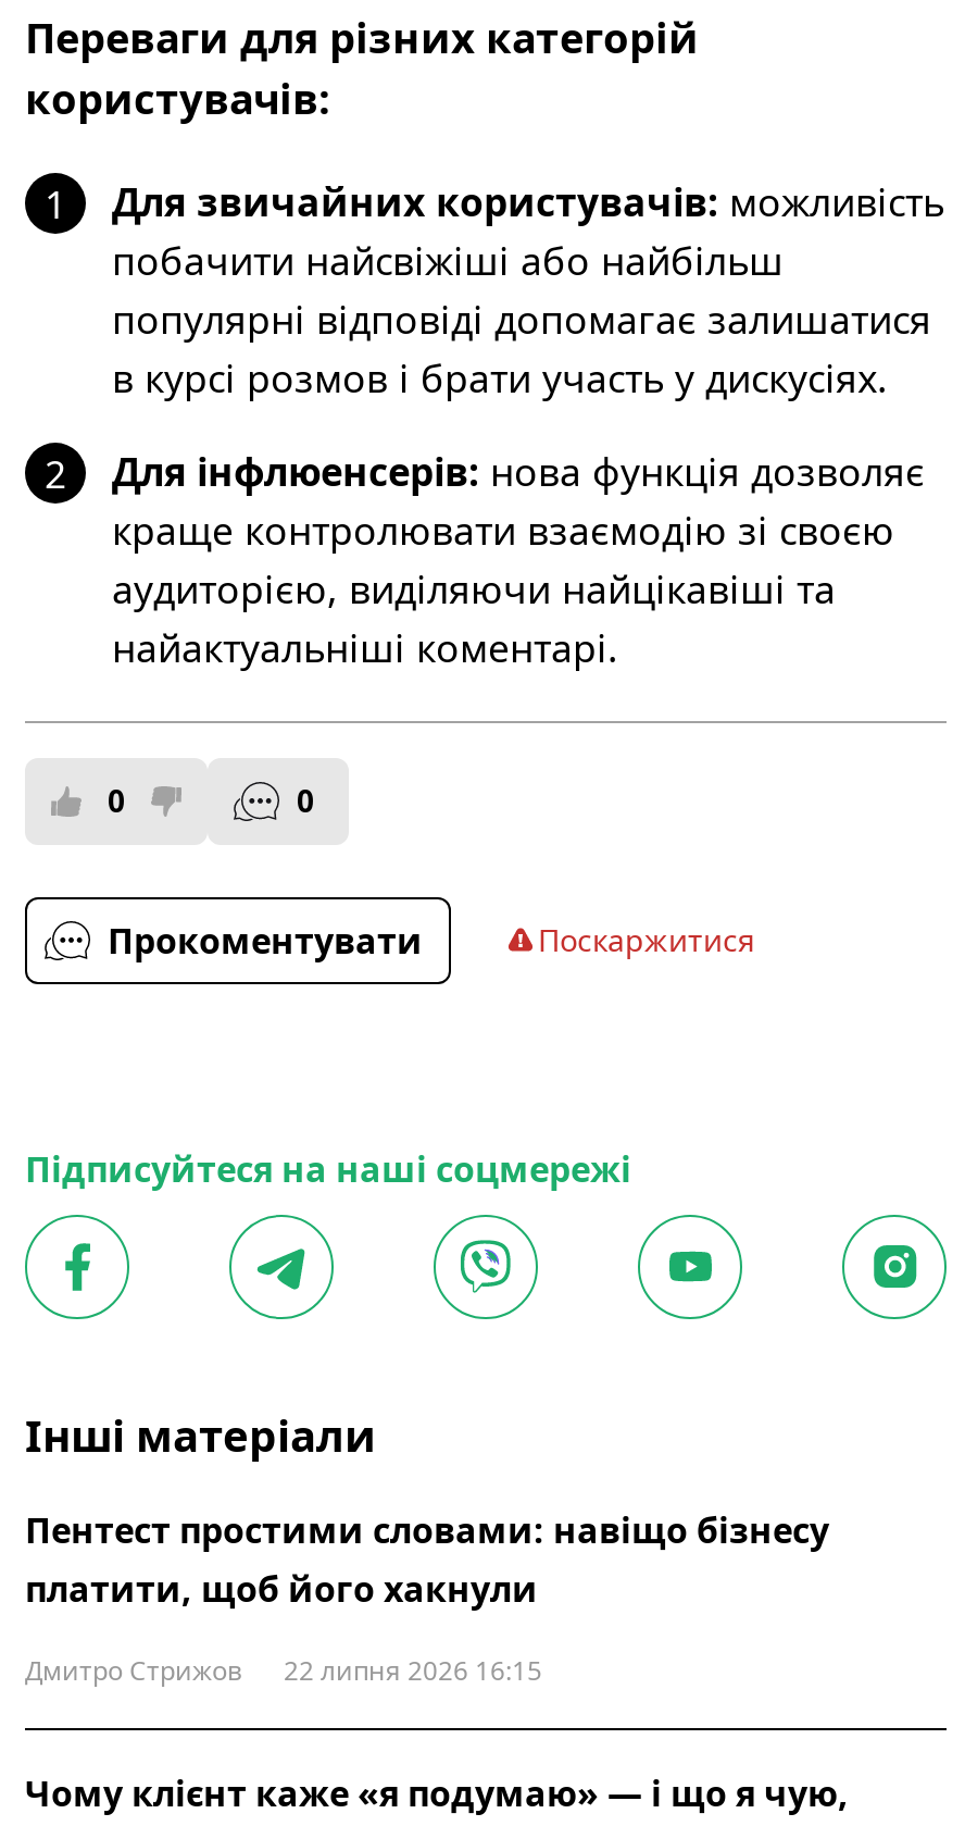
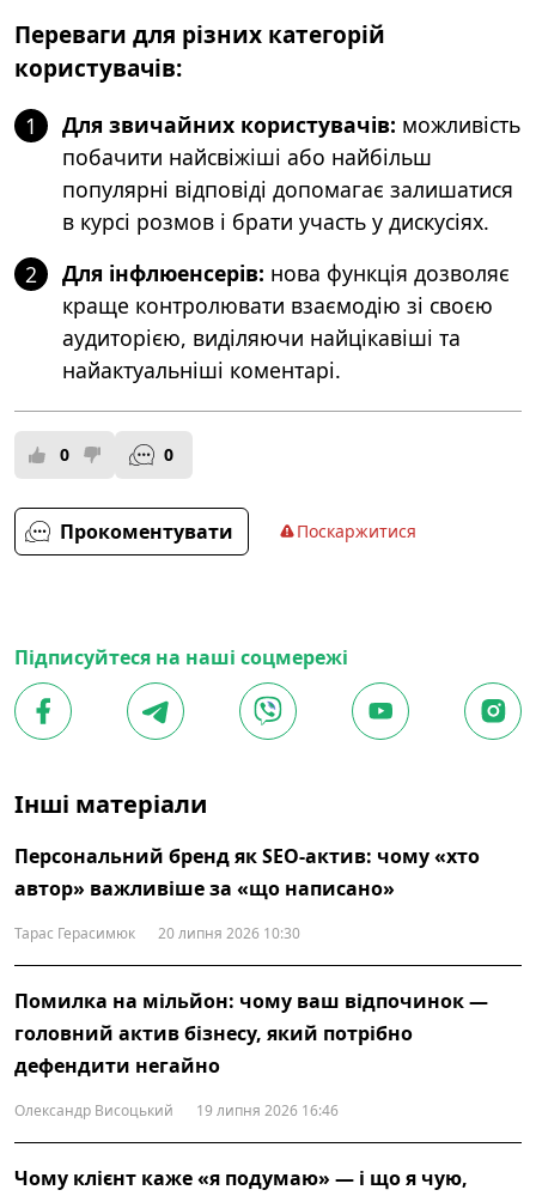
- Пентест простими словами: навіщо бізнесу
- платити, щоб його хакнули
- Дмитро Стрижов
- 22 липня 2026 16:15
+ Персональний бренд як SEO-актив: чому «хто
+ автор» важливіше за «що написано»
+ Тарас Герасимюк
+ 20 липня 2026 10:30
+ Помилка на мільйон: чому ваш відпочинок —
+ головний актив бізнесу, який потрібно
+ дефендити негайно
+ Олександр Висоцький
+ 19 липня 2026 16:46
